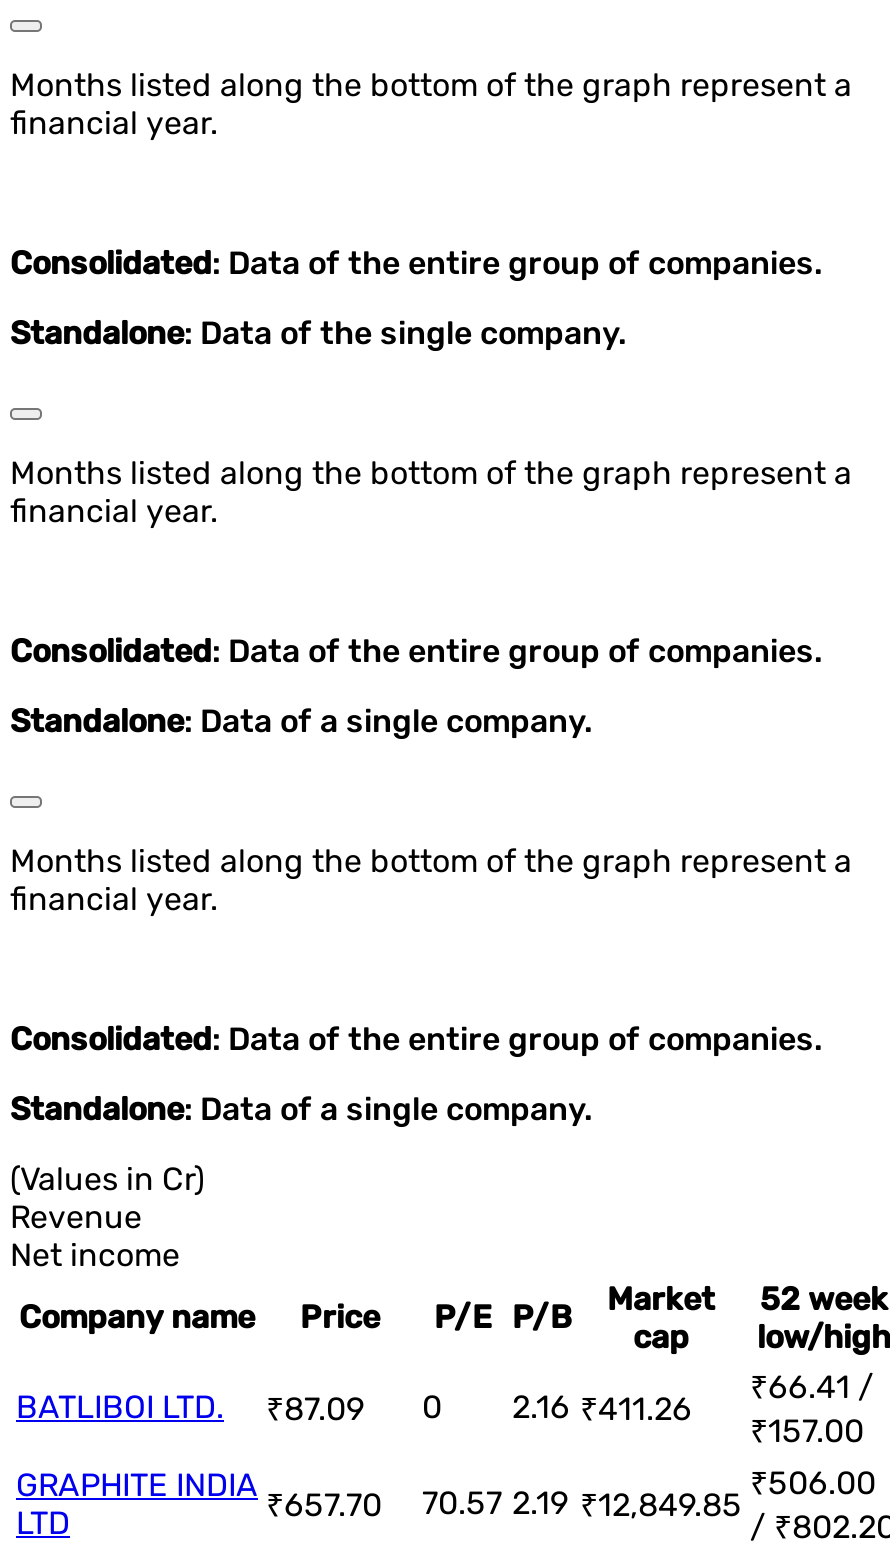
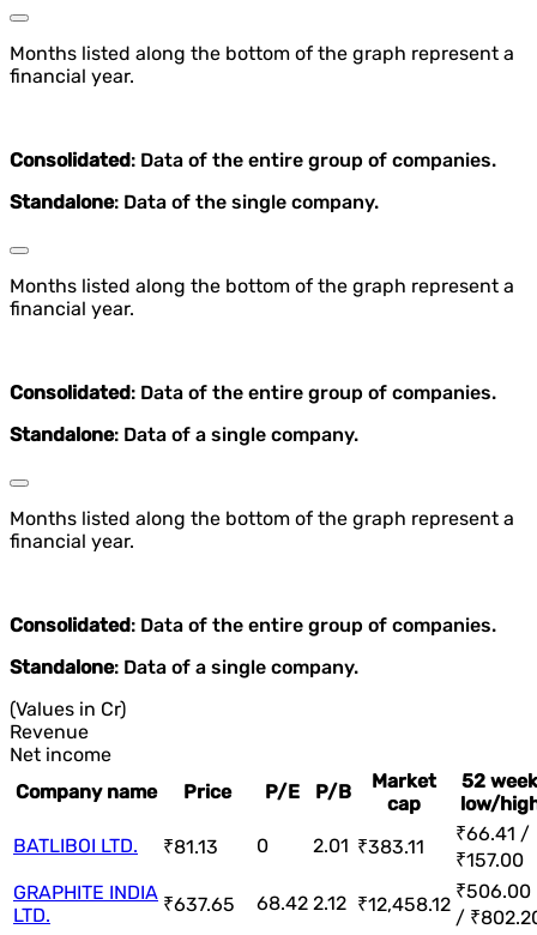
- ₹87.09
+ ₹81.13

- 2.16 ₹411.26
+ 2.01 ₹383.11

- LTD
- ₹657.70
- 70.57 2.19 ₹12,849.85
+ LTD.
+ ₹637.65
+ 68.42 2.12 ₹12,458.12
